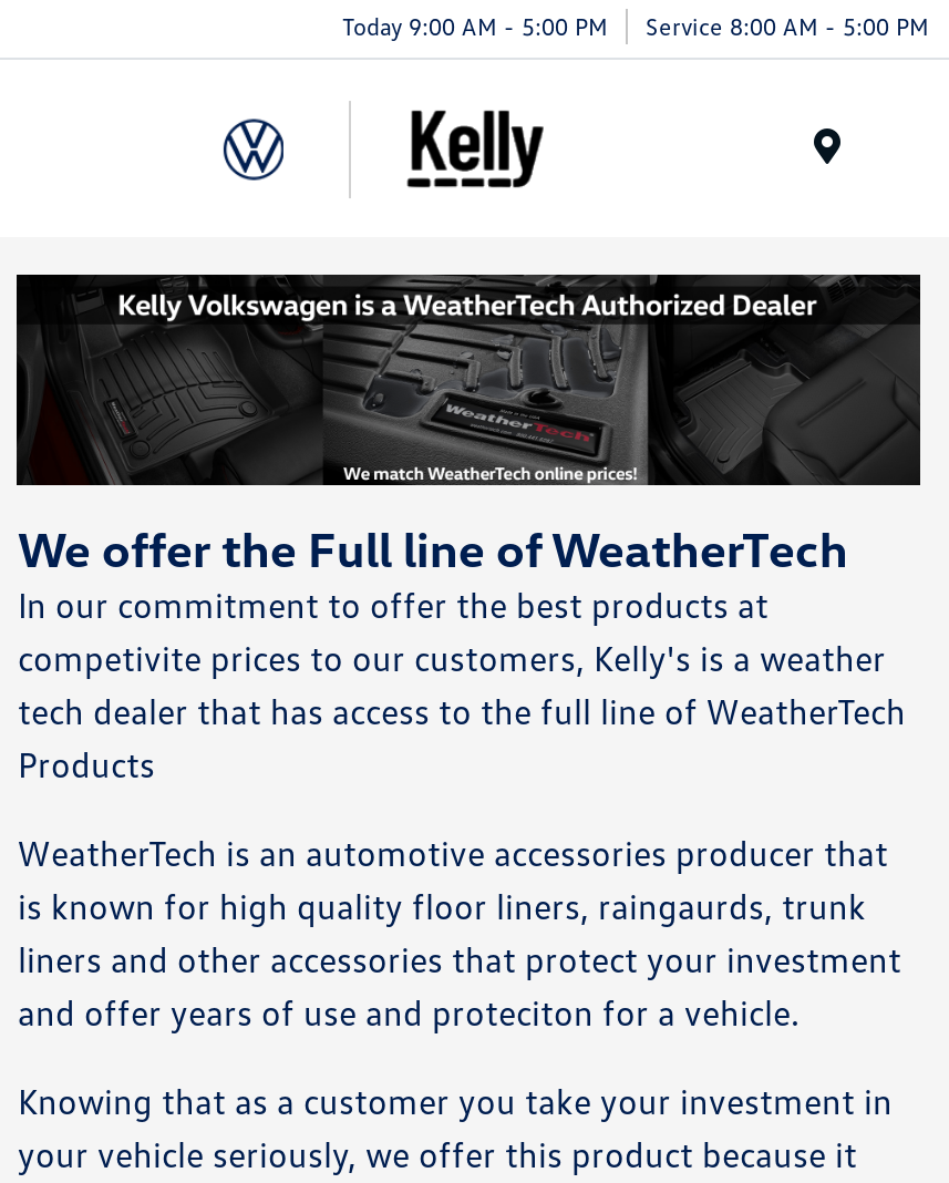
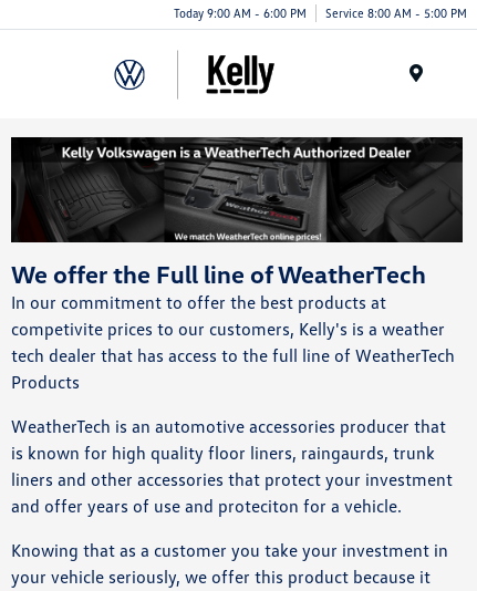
- Today 9:00 AM - 5:00 PM Service 8:00 AM - 5:00 PM
+ Today 9:00 AM - 6:00 PM Service 8:00 AM - 5:00 PM
